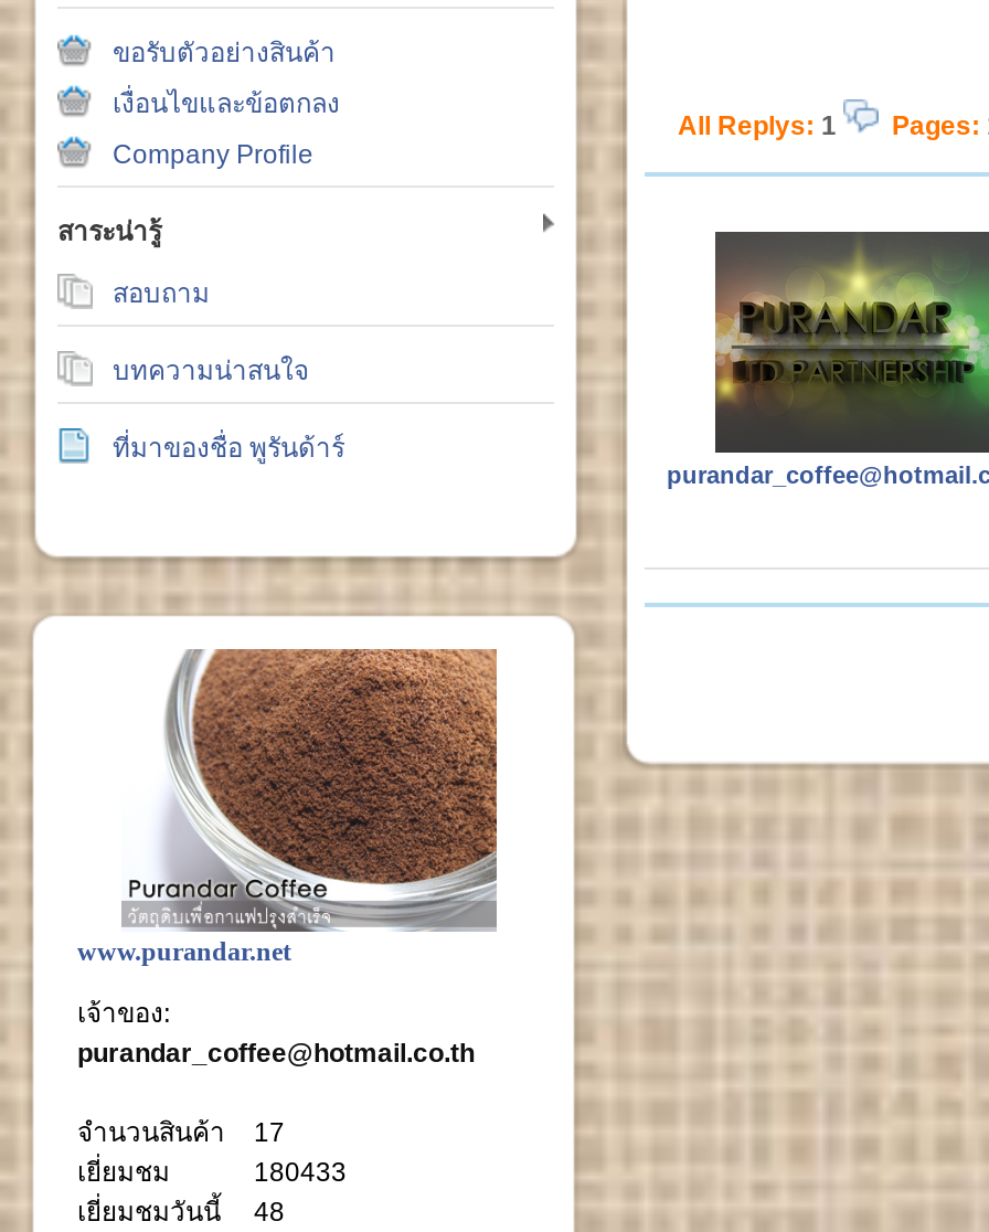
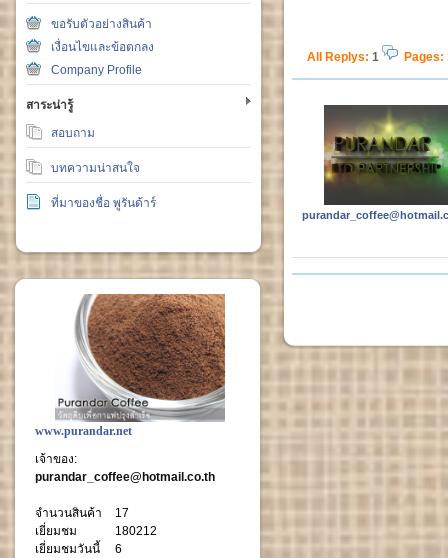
- 180433
+ 180212

- เยี่ยมชมวันนี้ 48
+ เยี่ยมชมวันนี้ 6
